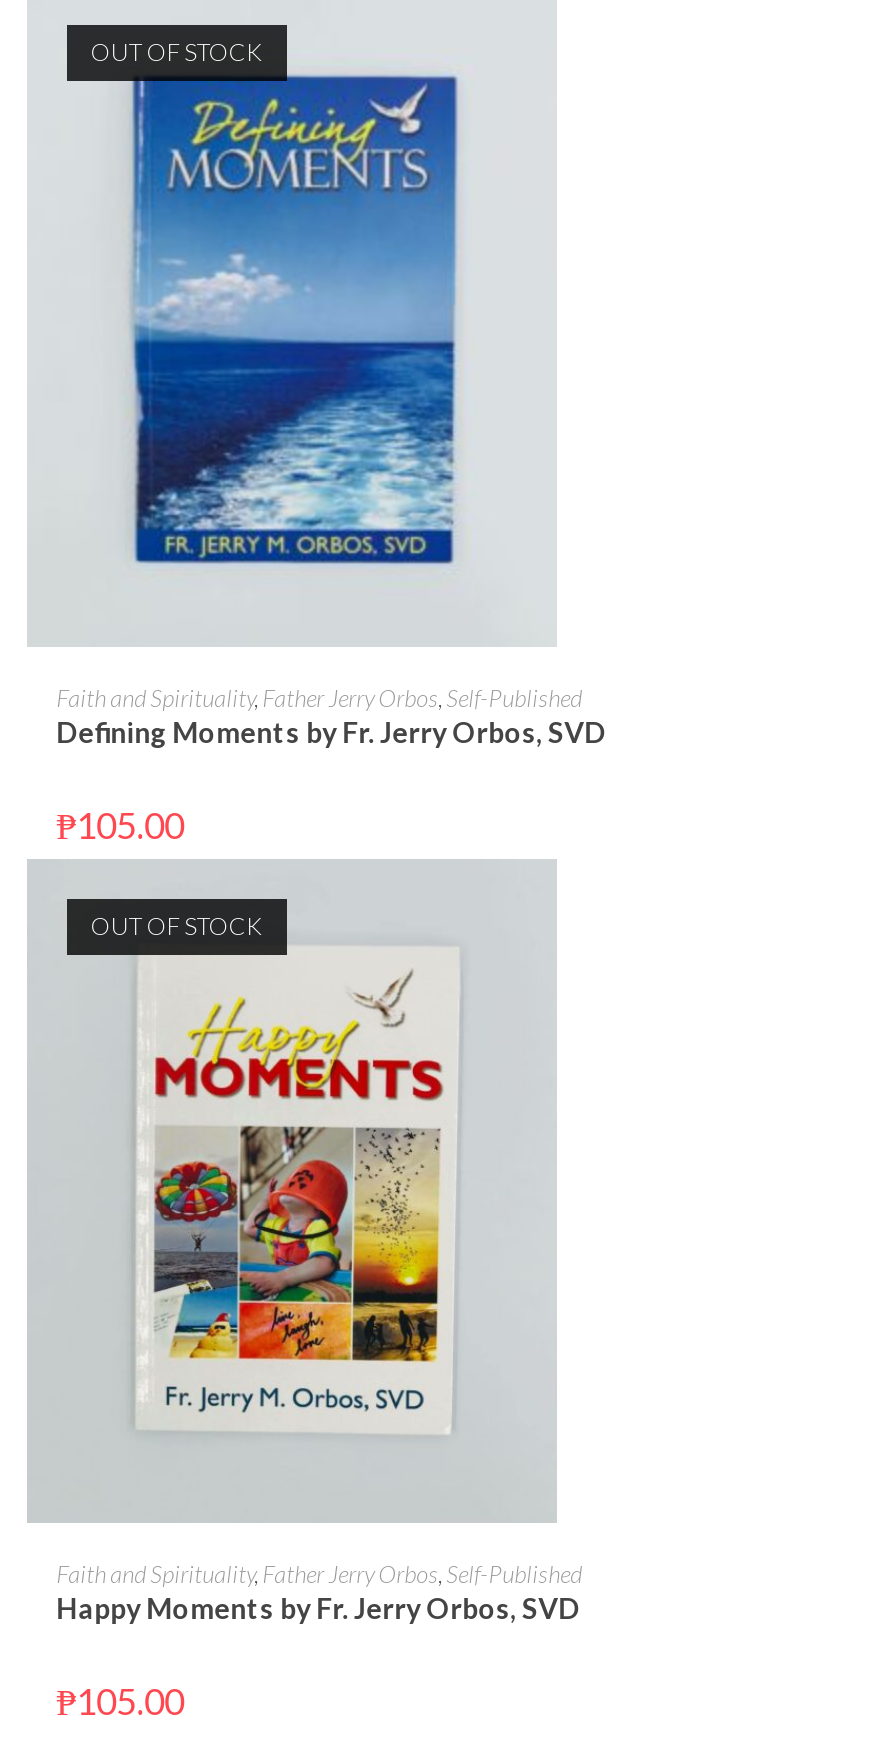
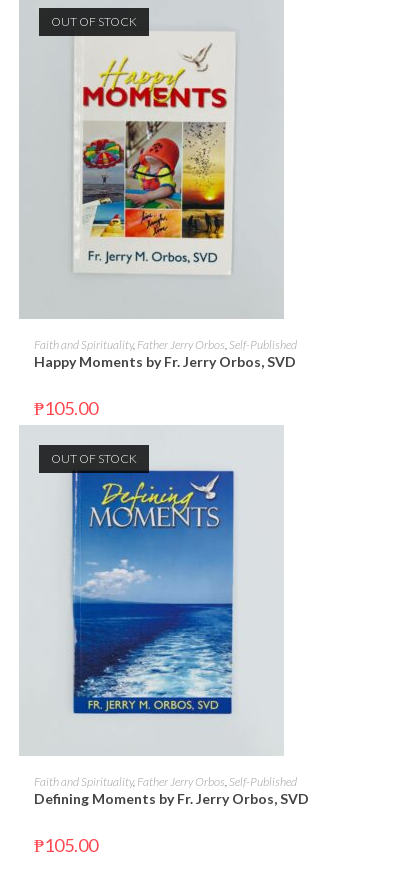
moved down: [image]

moved down: Defining Moments by Fr. Jerry Orbos, SVD

moved up: [image]

moved up: Happy Moments by Fr. Jerry Orbos, SVD
